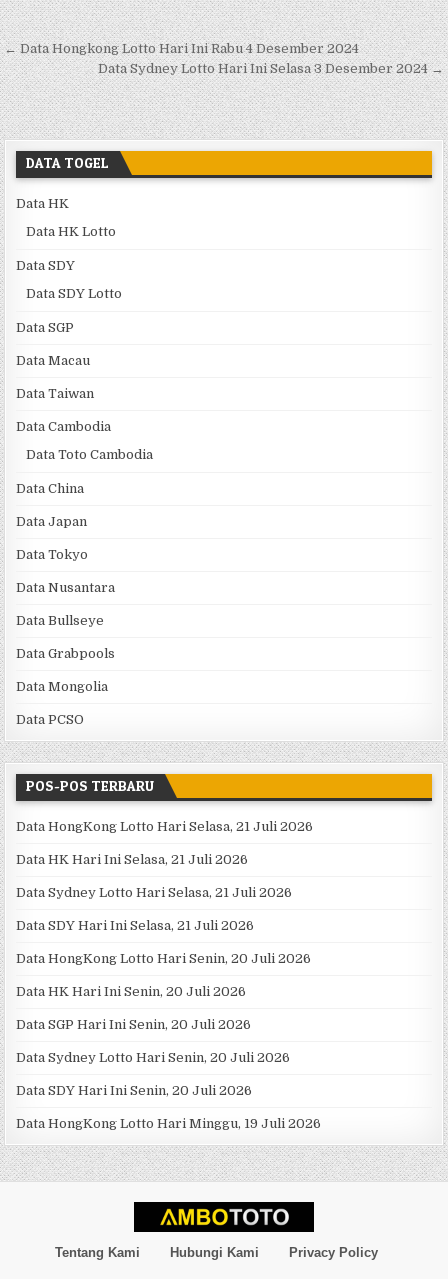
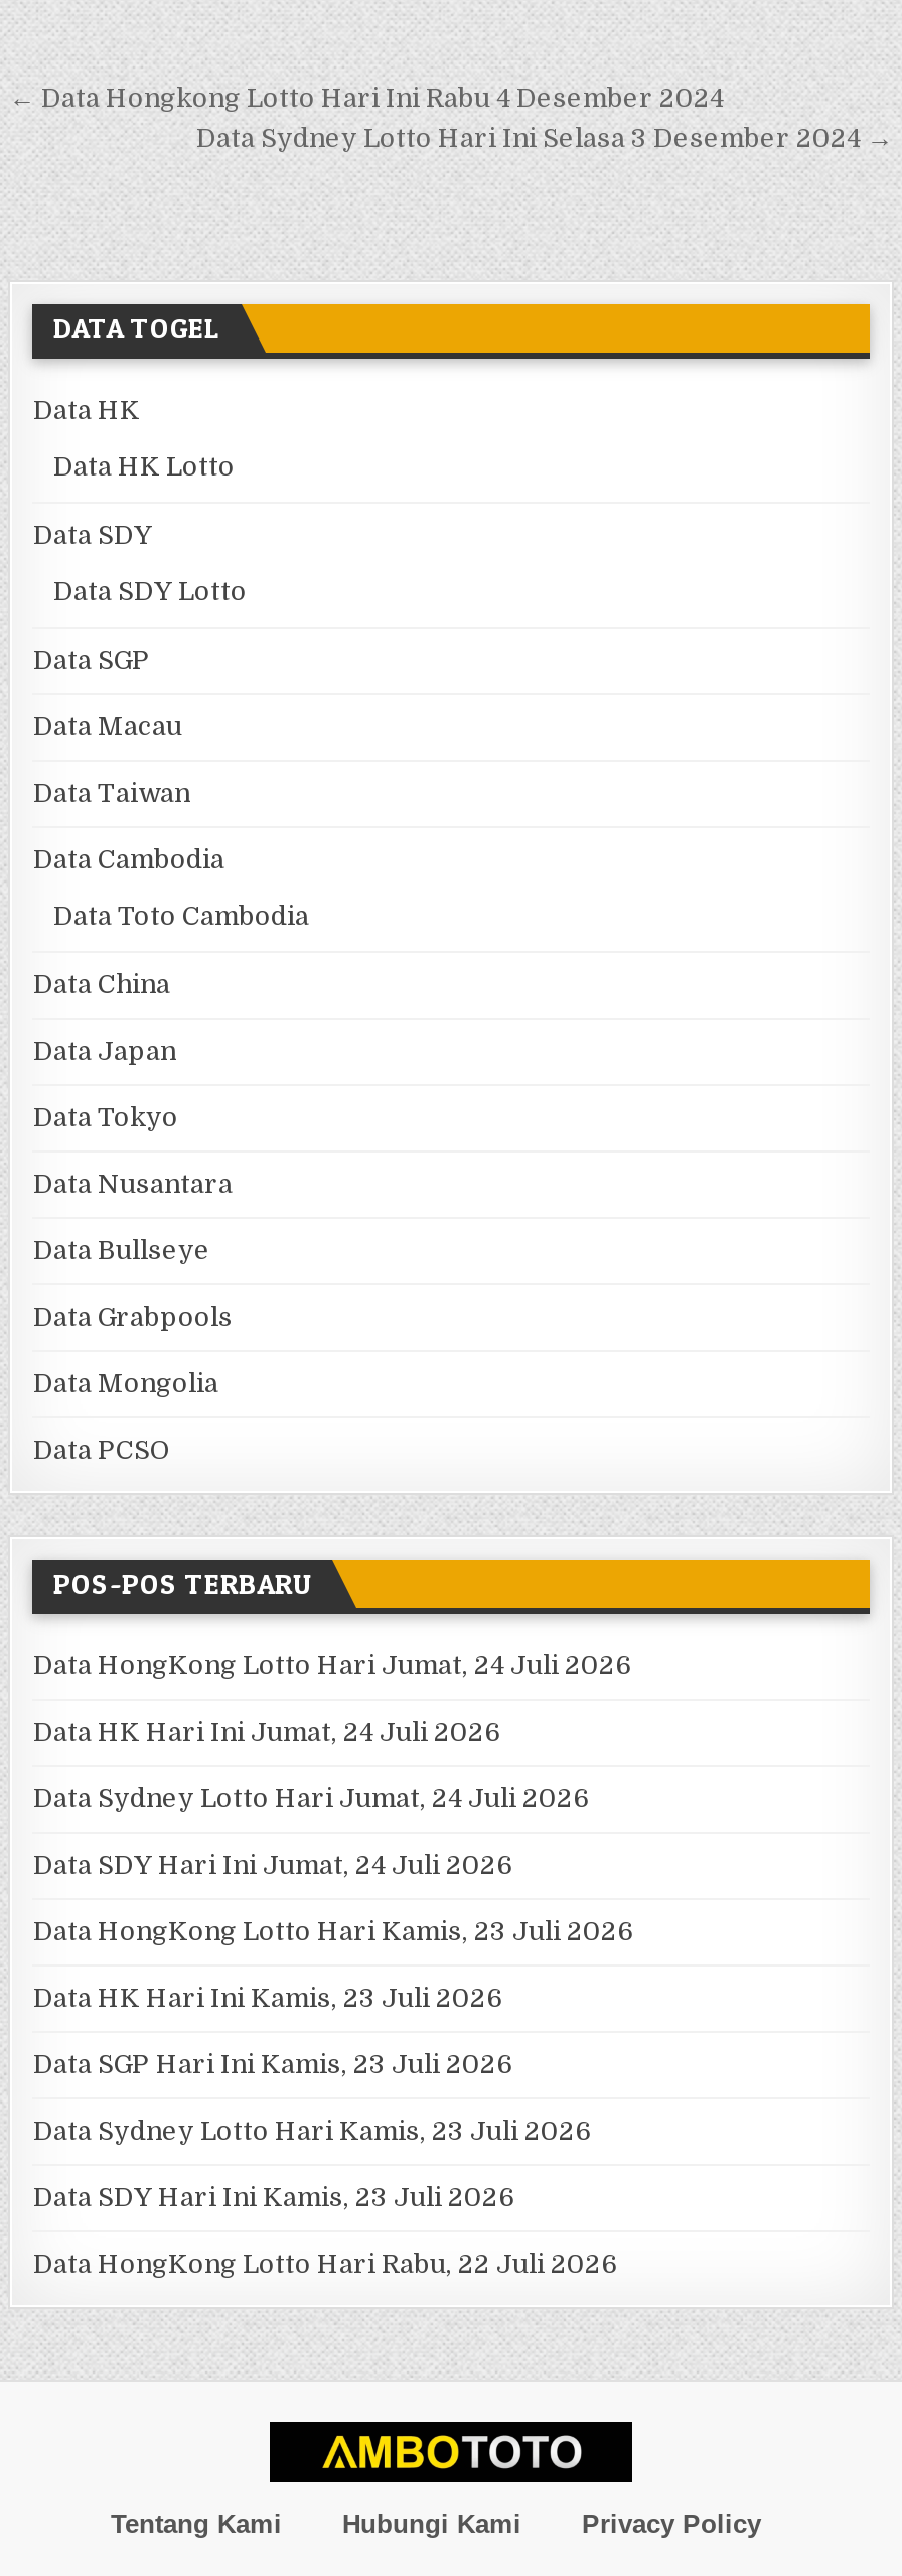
- Data HongKong Lotto Hari Selasa, 21 Juli 2026
+ Data HongKong Lotto Hari Jumat, 24 Juli 2026

- Data HK Hari Ini Selasa, 21 Juli 2026
+ Data HK Hari Ini Jumat, 24 Juli 2026

- Data Sydney Lotto Hari Selasa, 21 Juli 2026
+ Data Sydney Lotto Hari Jumat, 24 Juli 2026

- Data SDY Hari Ini Selasa, 21 Juli 2026
+ Data SDY Hari Ini Jumat, 24 Juli 2026

- Data HongKong Lotto Hari Senin, 20 Juli 2026
+ Data HongKong Lotto Hari Kamis, 23 Juli 2026

- Data HK Hari Ini Senin, 20 Juli 2026
+ Data HK Hari Ini Kamis, 23 Juli 2026

- Data SGP Hari Ini Senin, 20 Juli 2026
+ Data SGP Hari Ini Kamis, 23 Juli 2026

- Data Sydney Lotto Hari Senin, 20 Juli 2026
+ Data Sydney Lotto Hari Kamis, 23 Juli 2026

- Data SDY Hari Ini Senin, 20 Juli 2026
+ Data SDY Hari Ini Kamis, 23 Juli 2026

- Data HongKong Lotto Hari Minggu, 19 Juli 2026
+ Data HongKong Lotto Hari Rabu, 22 Juli 2026
